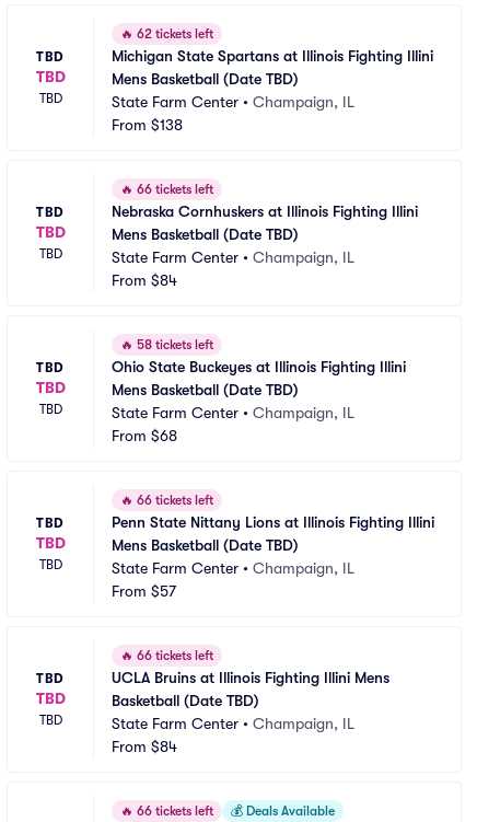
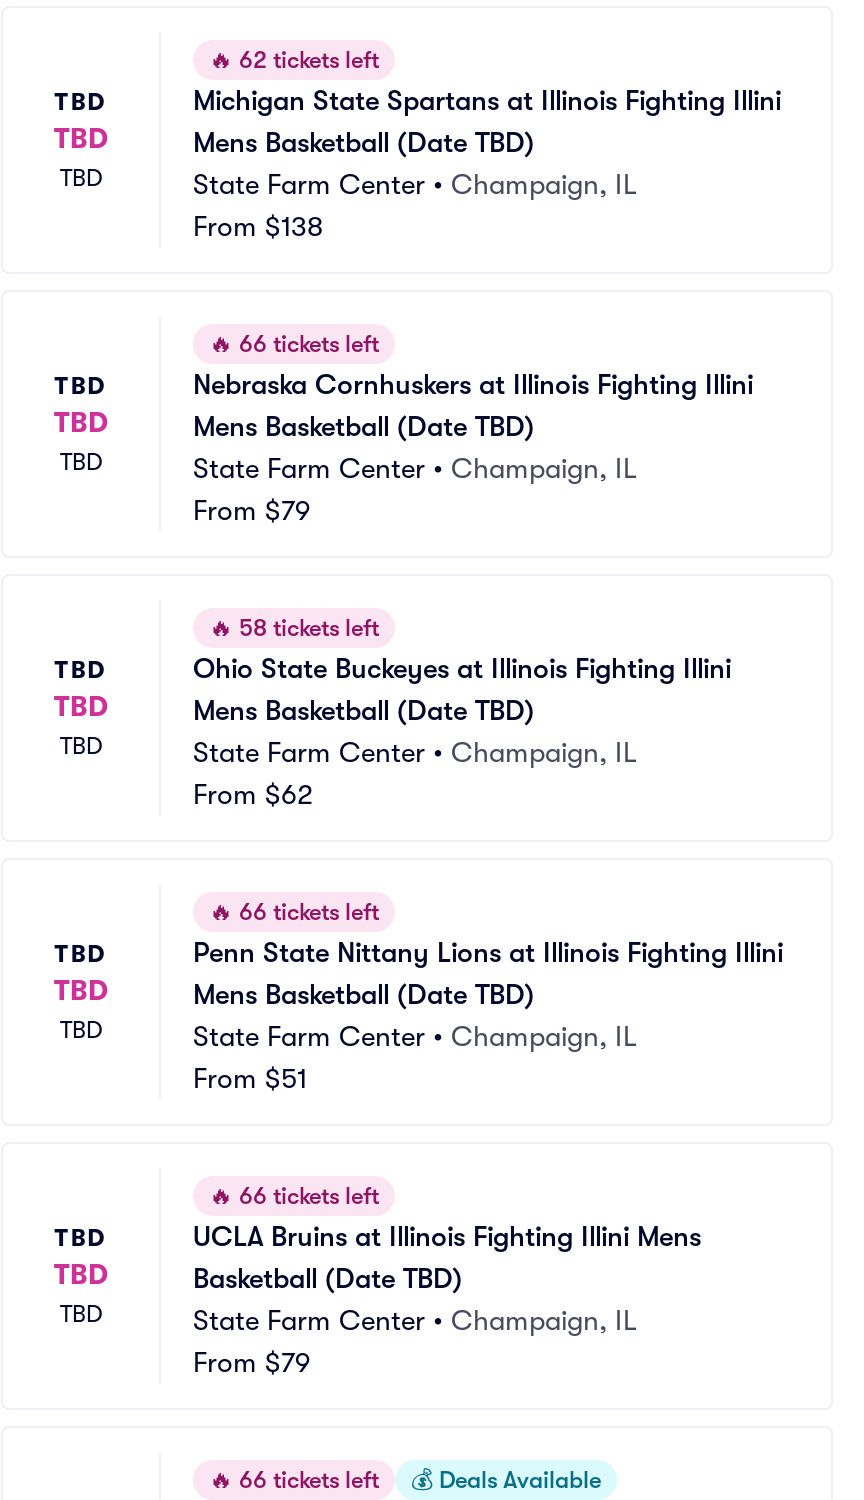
- From $84
+ From $79

- From $68
+ From $62

- From $57
+ From $51

- From $84
+ From $79
